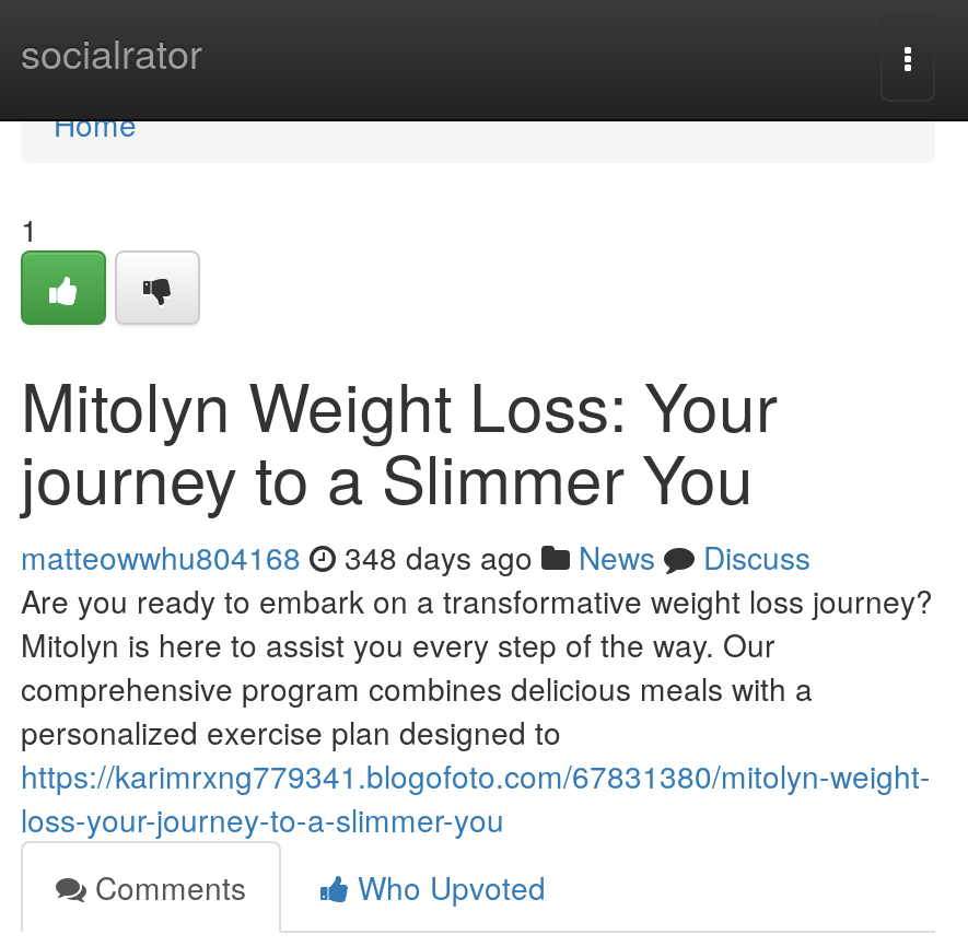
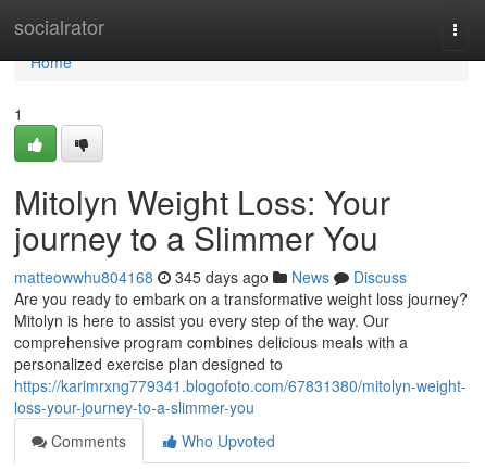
- matteowwhu804168 348 days ago News Discuss
+ matteowwhu804168 345 days ago News Discuss
